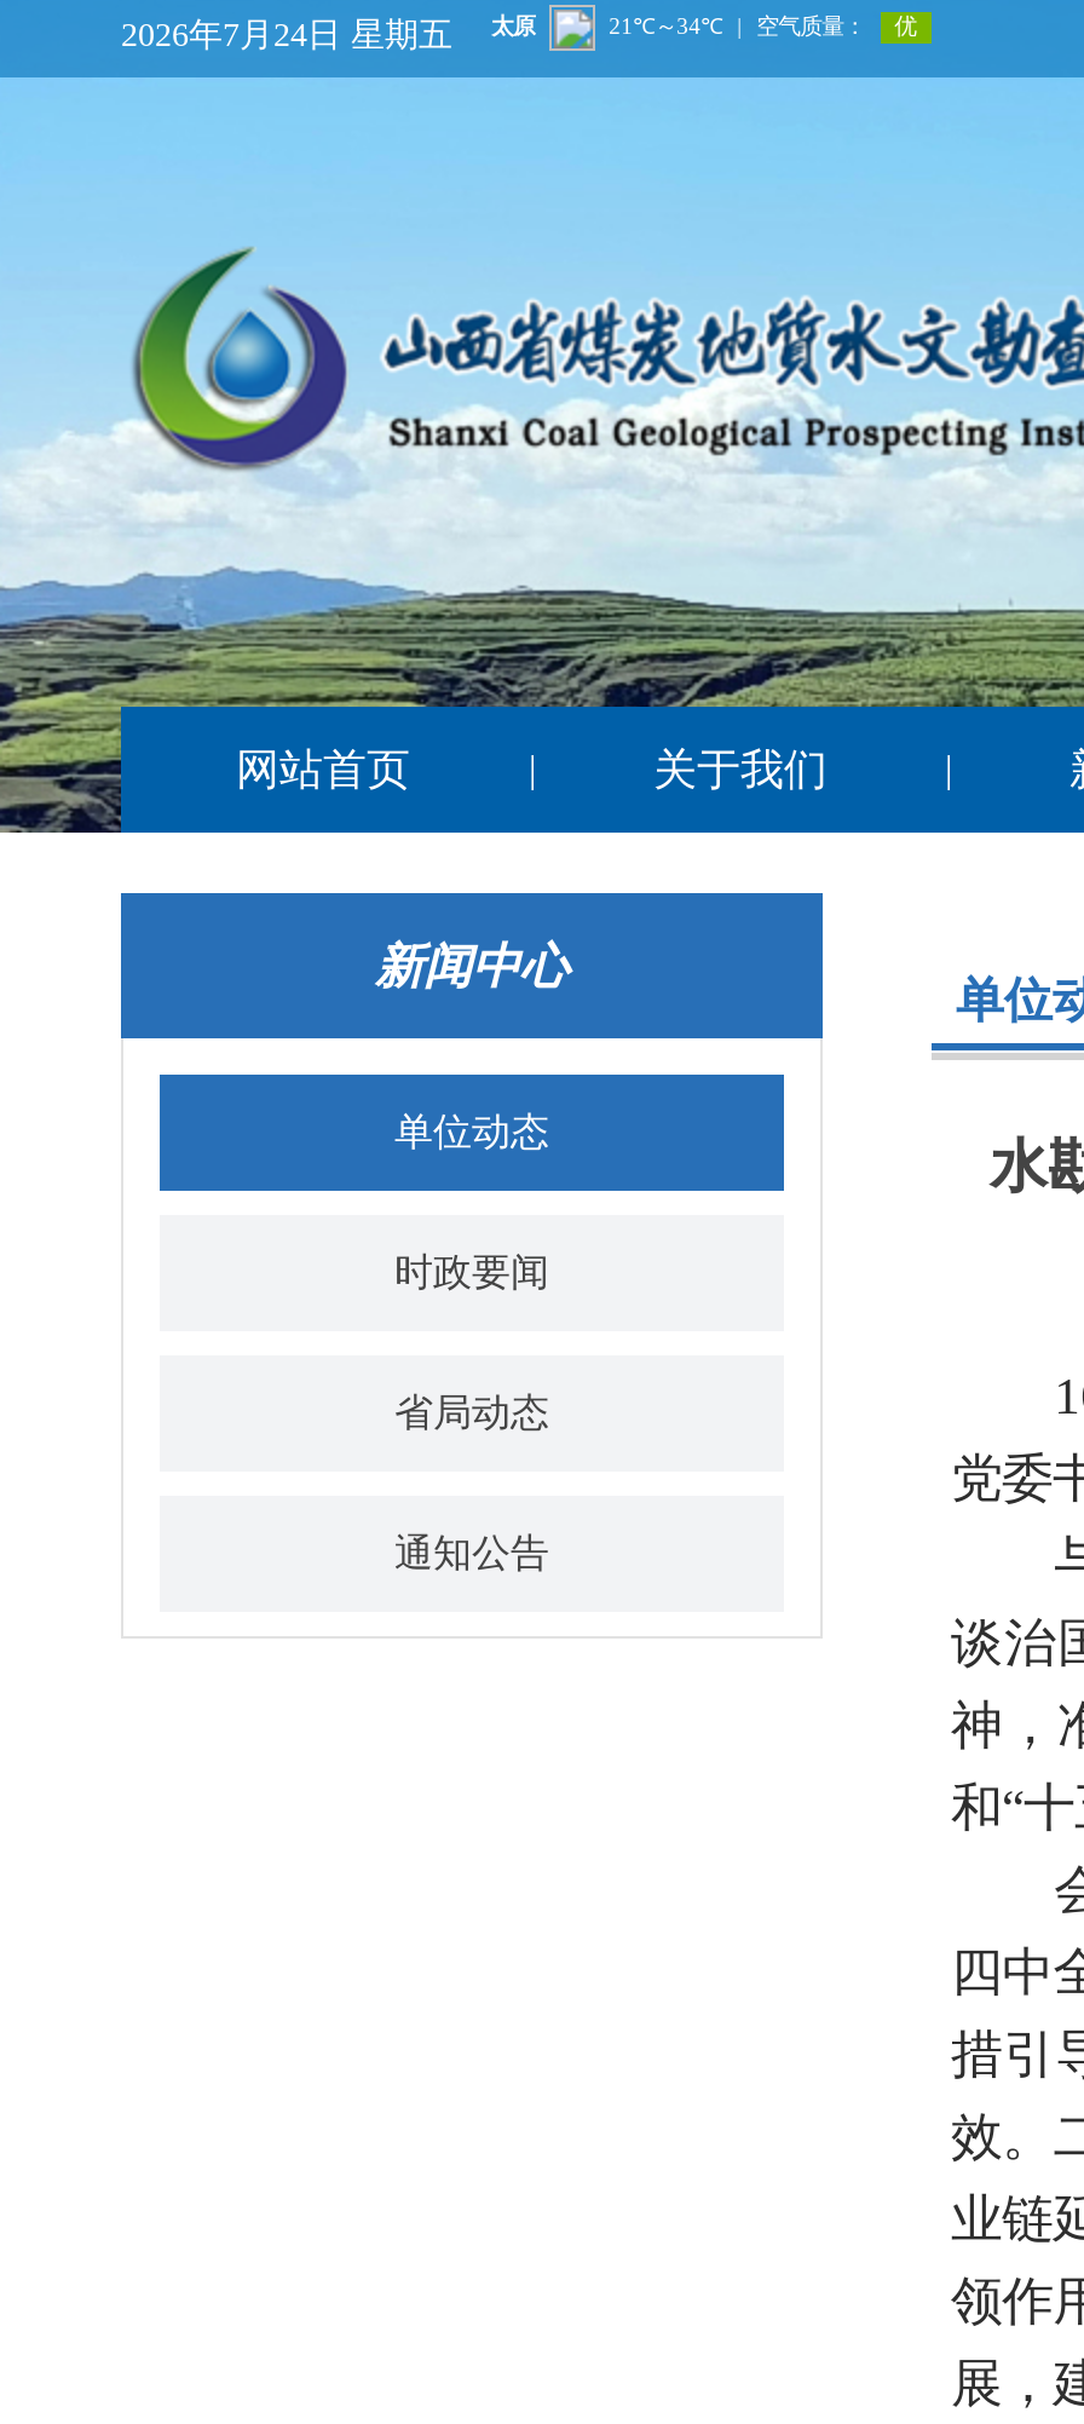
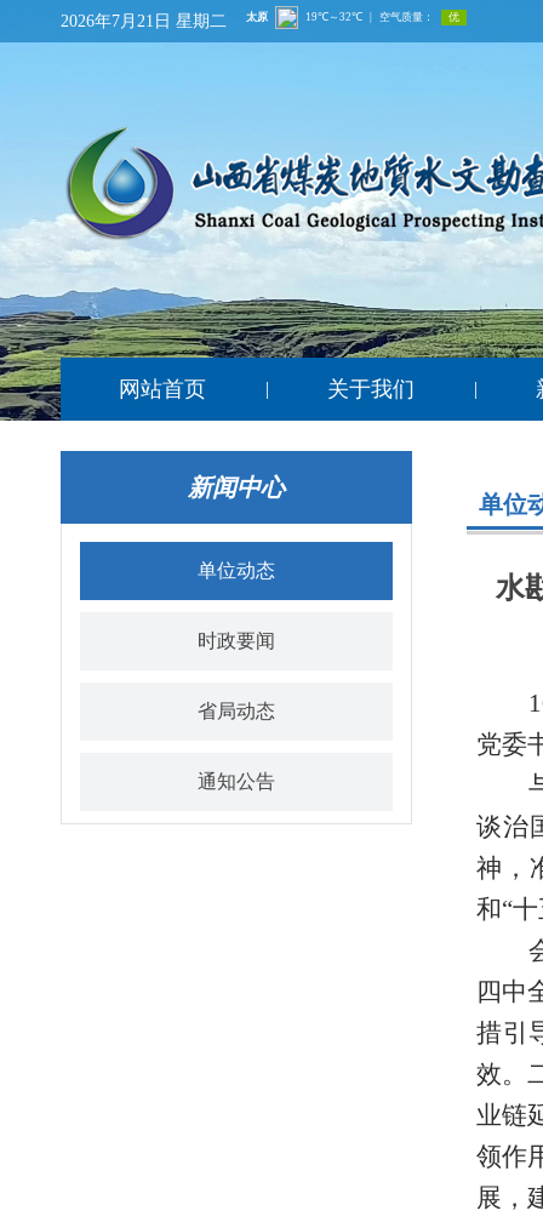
- 2026年7月24日 星期五
+ 2026年7月21日 星期二
